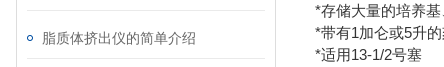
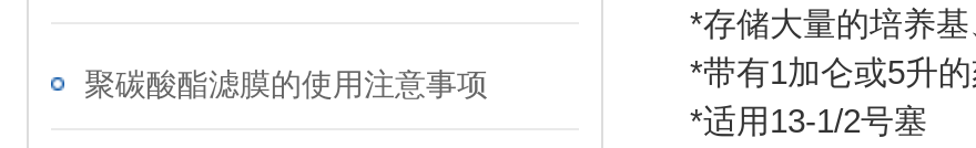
- 脂质体挤出仪的简单介绍
+ 聚碳酸酯滤膜的使用注意事项
